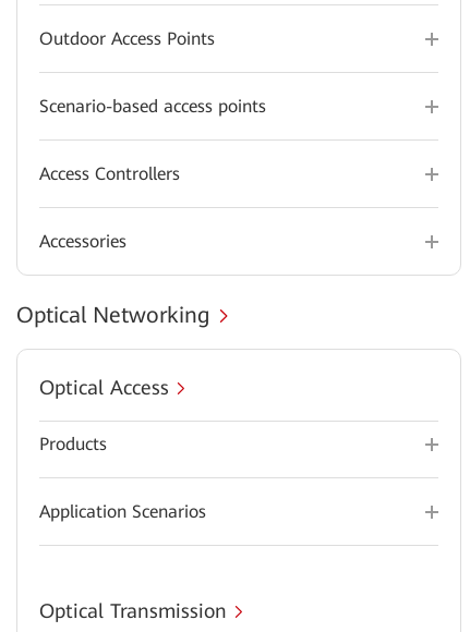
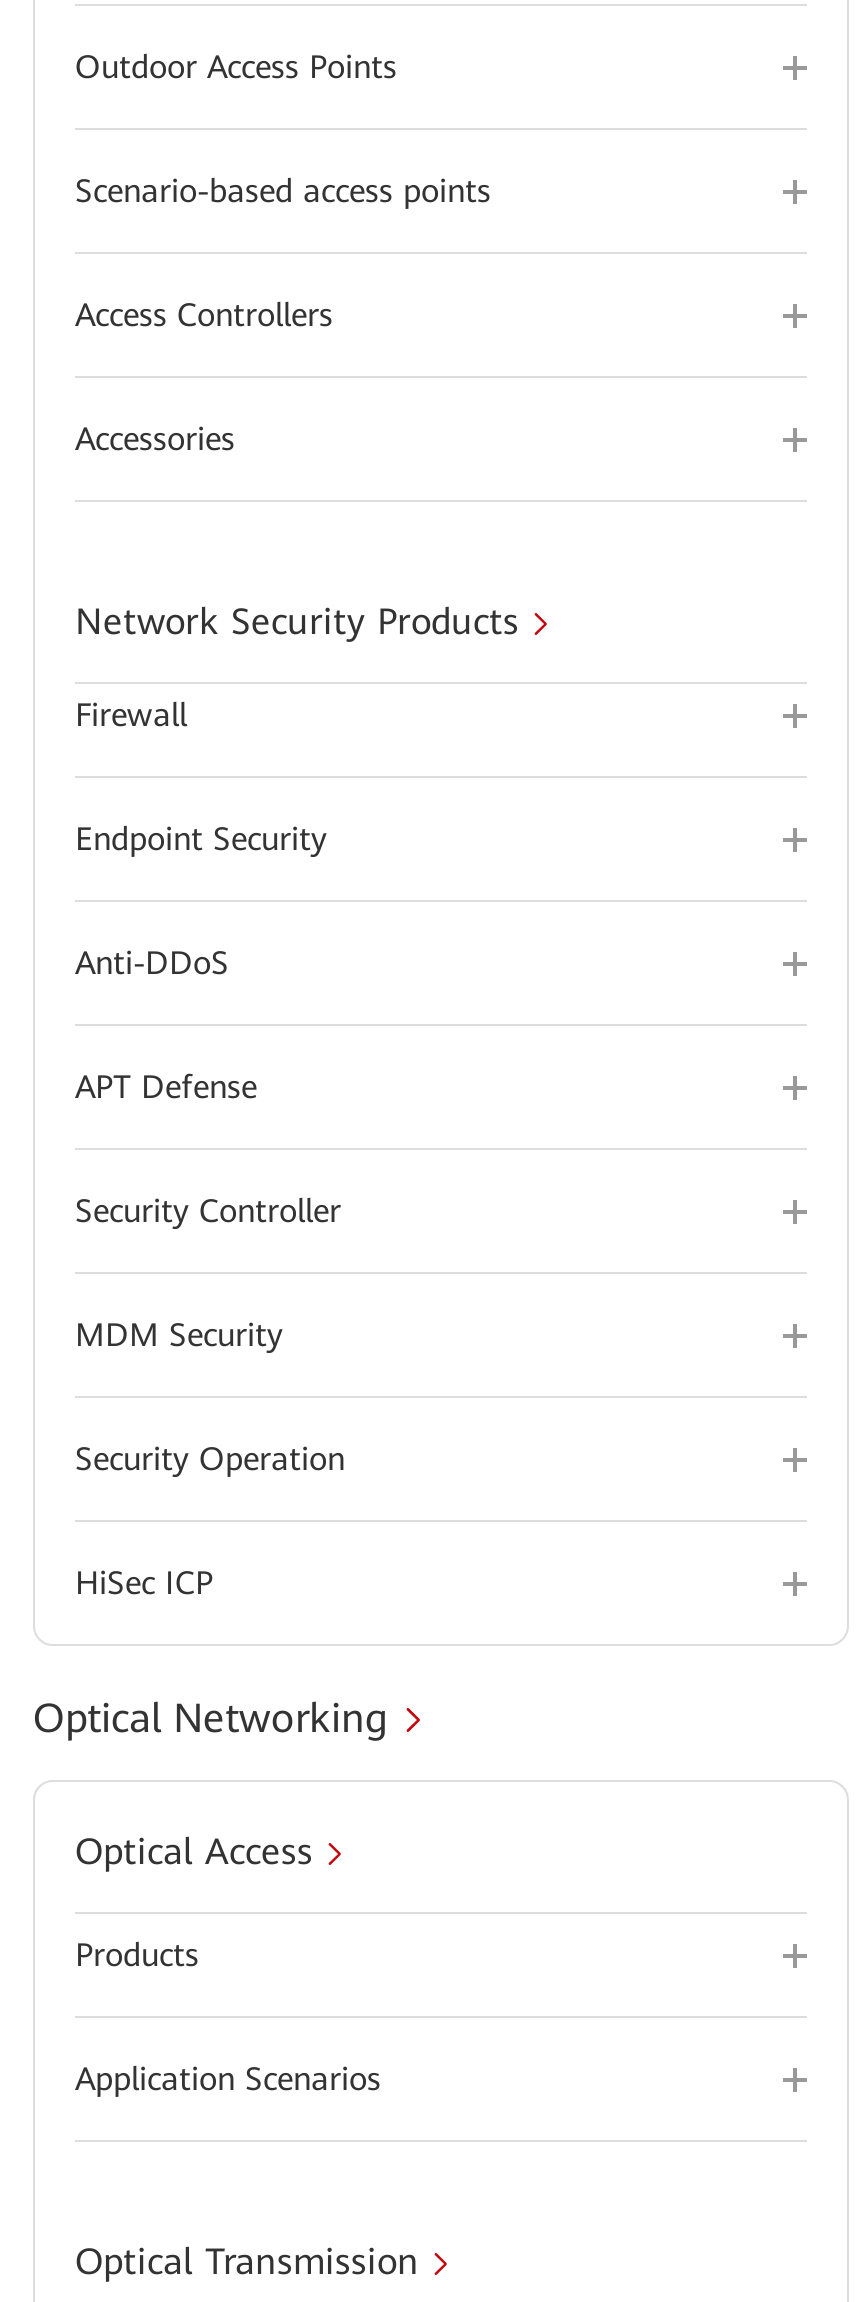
+ Network Security Products
+ Firewall
+ Endpoint Security
+ Anti-DDoS
+ APT Defense
+ Security Controller
+ MDM Security
+ Security Operation
+ HiSec ICP
